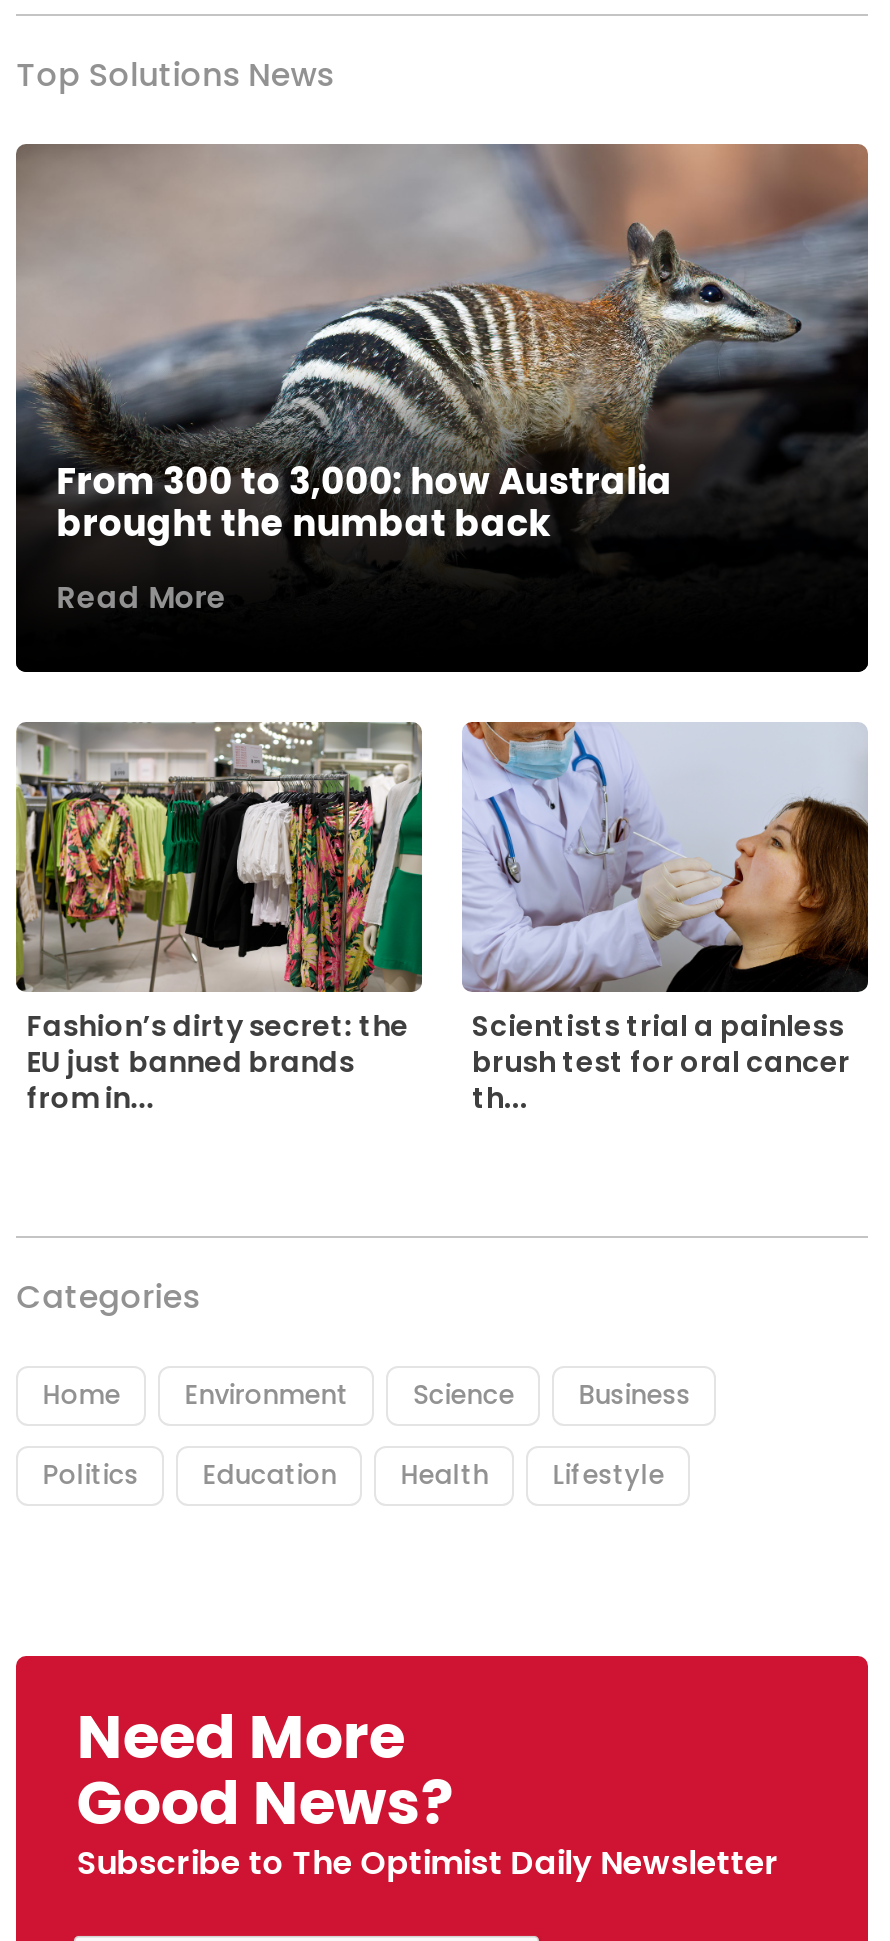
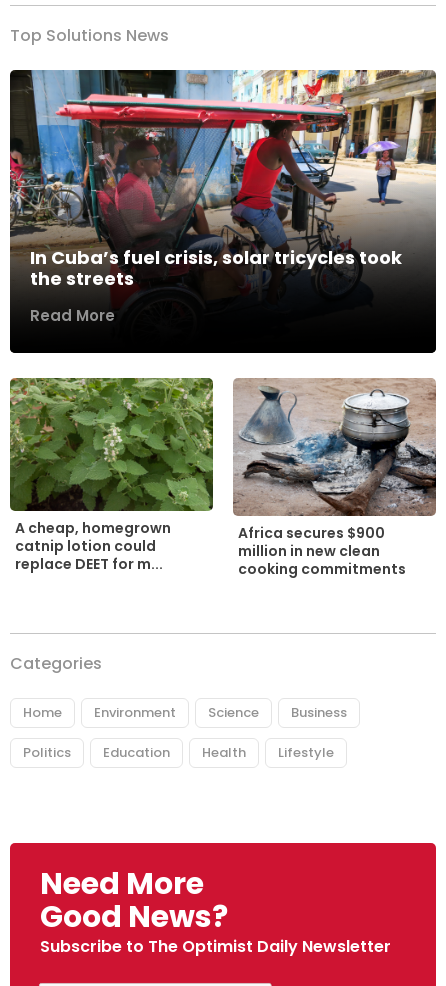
- [image]
- From 300 to 3,000: how Australia
- brought the numbat back
+ [image]
+ In Cuba’s fuel crisis, solar tricycles took
+ the streets

- [image]
- Fashion’s dirty secret: the
- EU just banned brands
- from in...
+ [image]
+ A cheap, homegrown
+ catnip lotion could
+ replace DEET for m...

- [image]
- Scientists trial a painless
- brush test for oral cancer
- th...
+ [image]
+ Africa secures $900
+ million in new clean
+ cooking commitments
